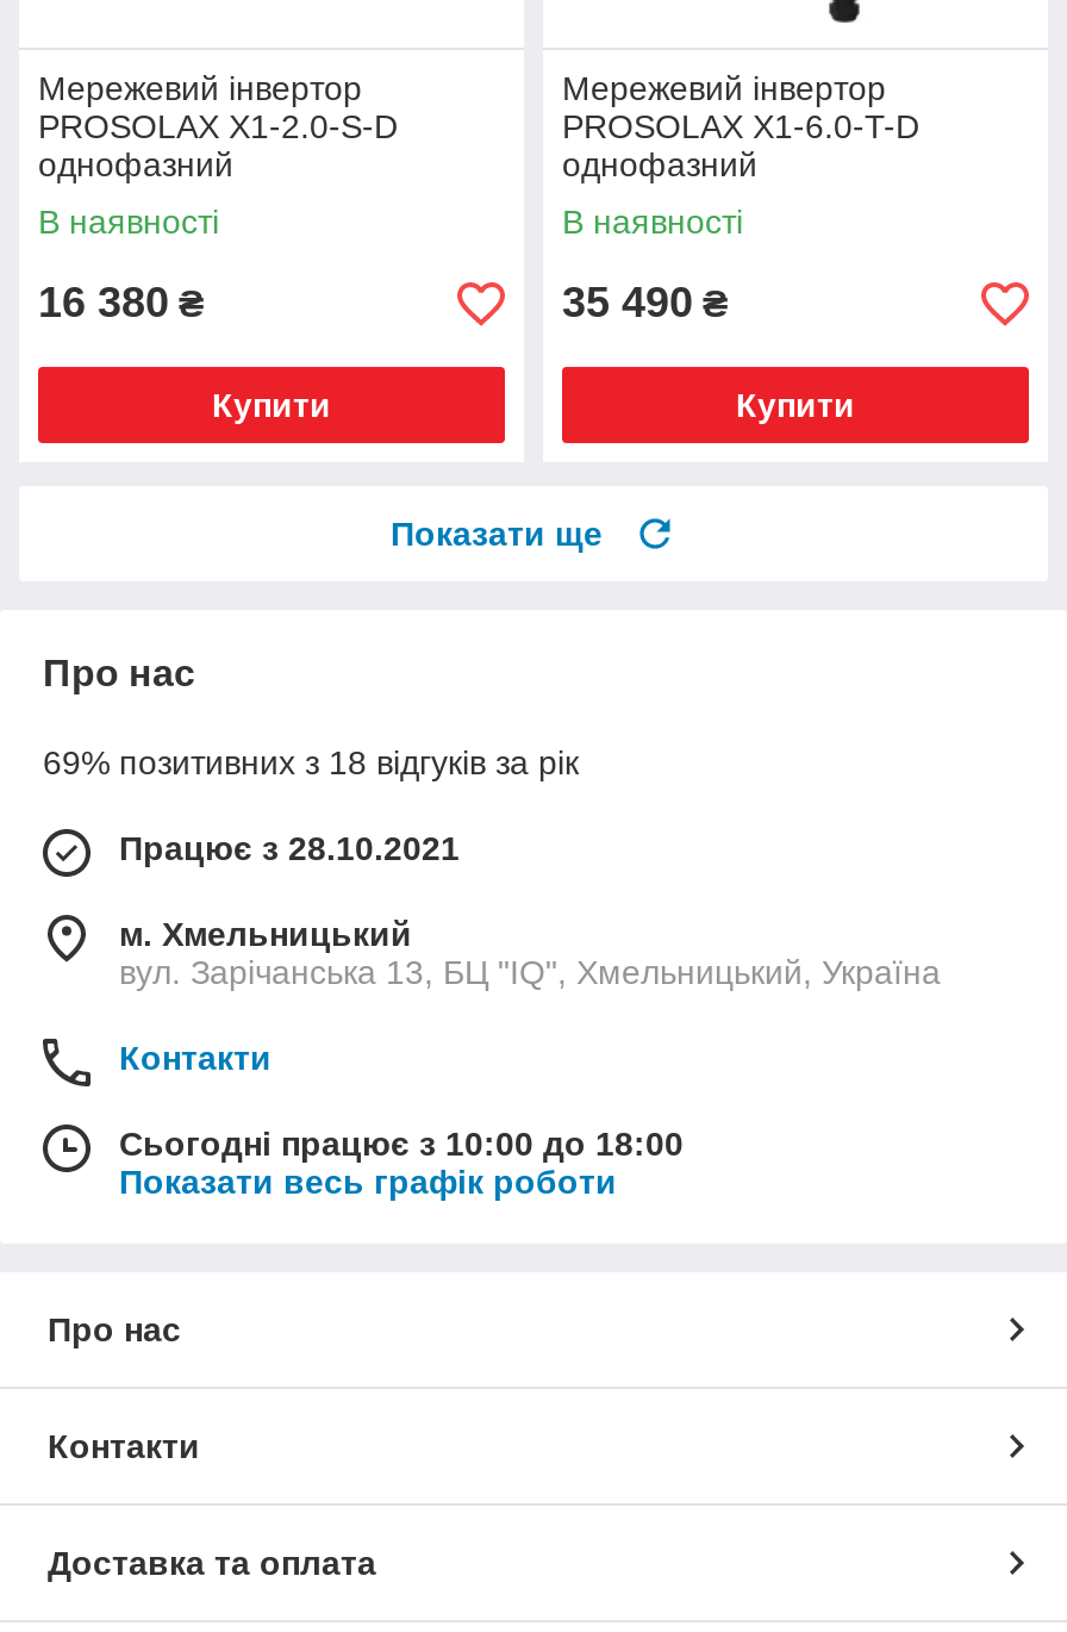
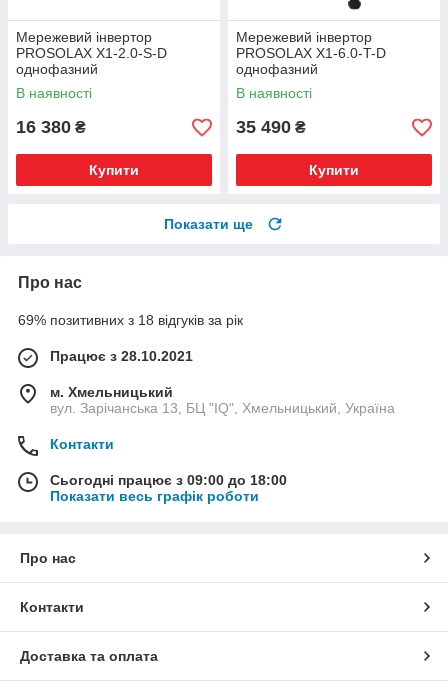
- Сьогодні працює з 10:00 до 18:00
+ Сьогодні працює з 09:00 до 18:00
